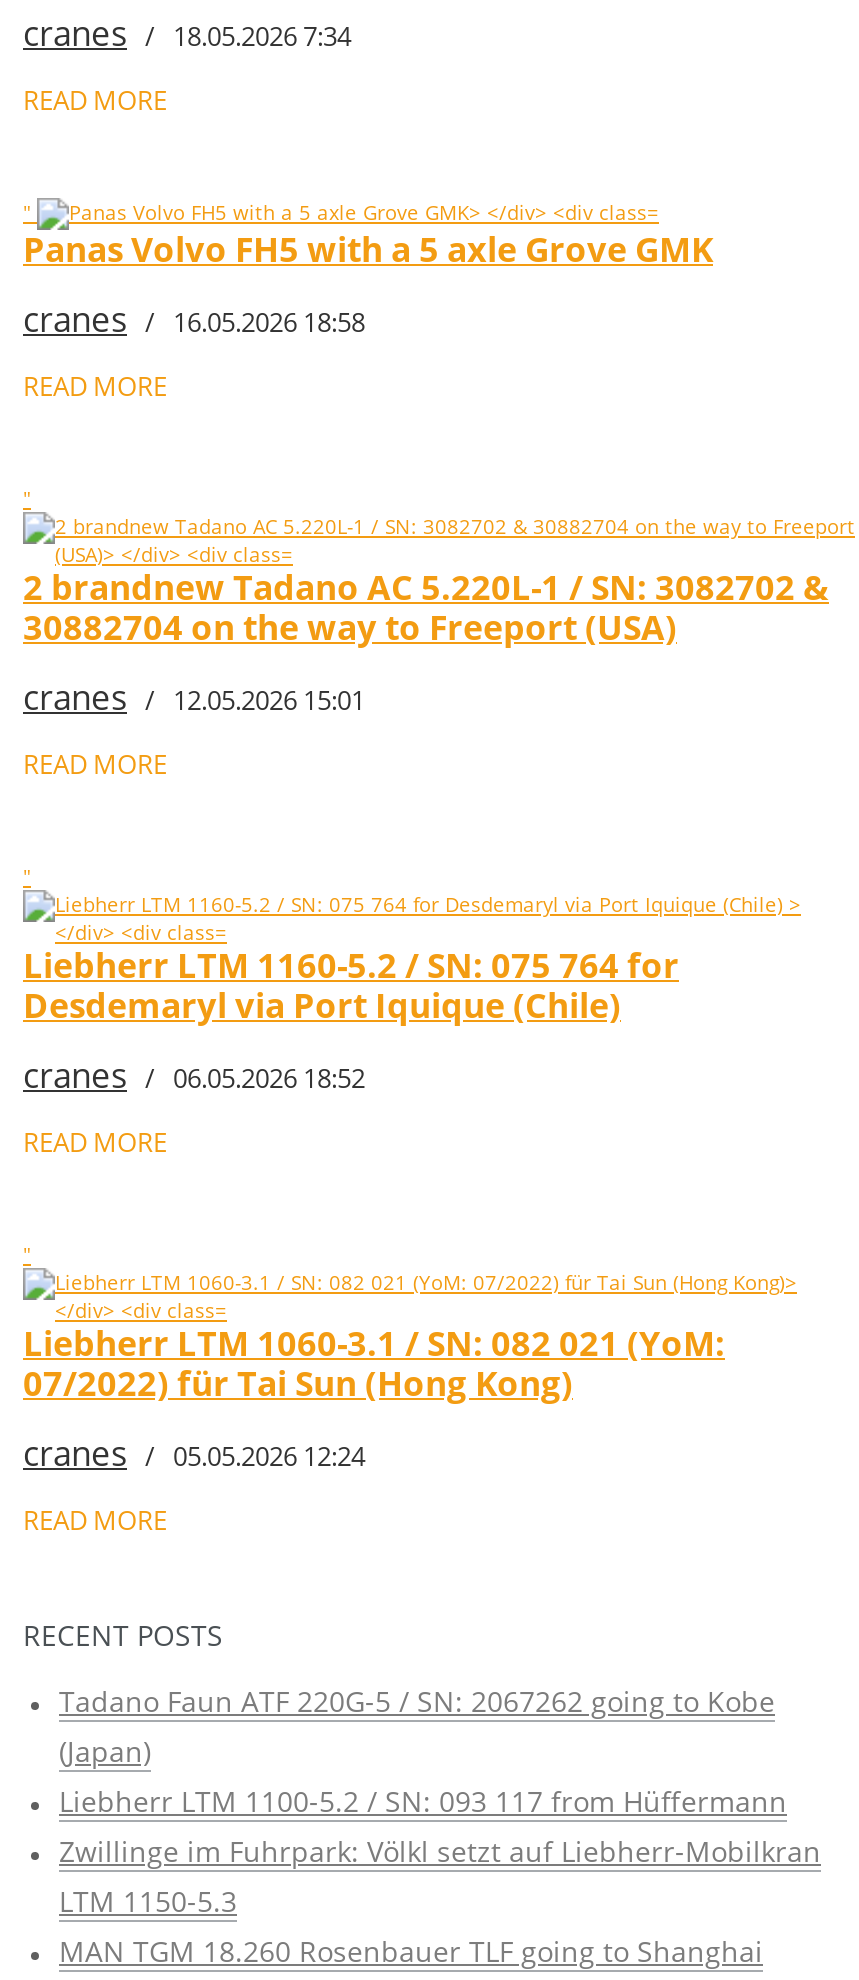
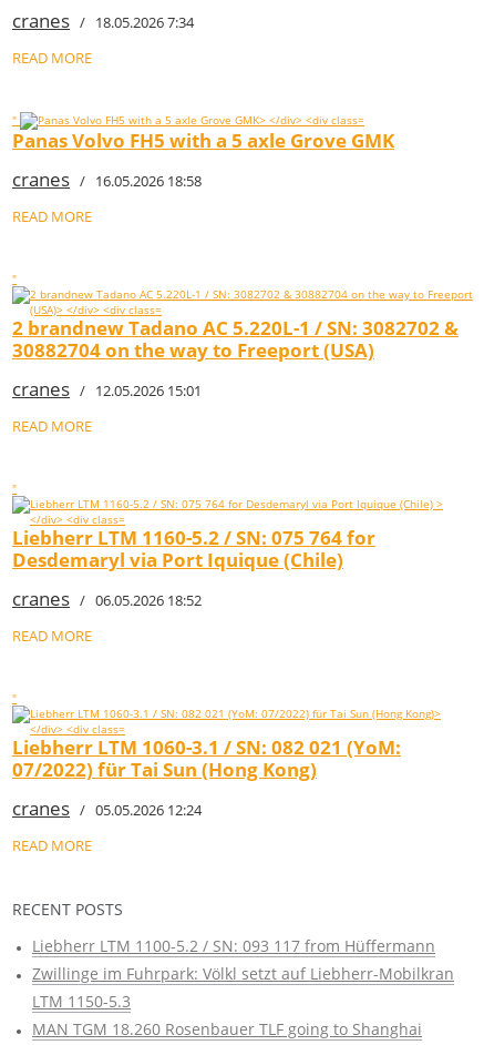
- Tadano Faun ATF 220G-5 / SN: 2067262 going to Kobe
- (Japan)
